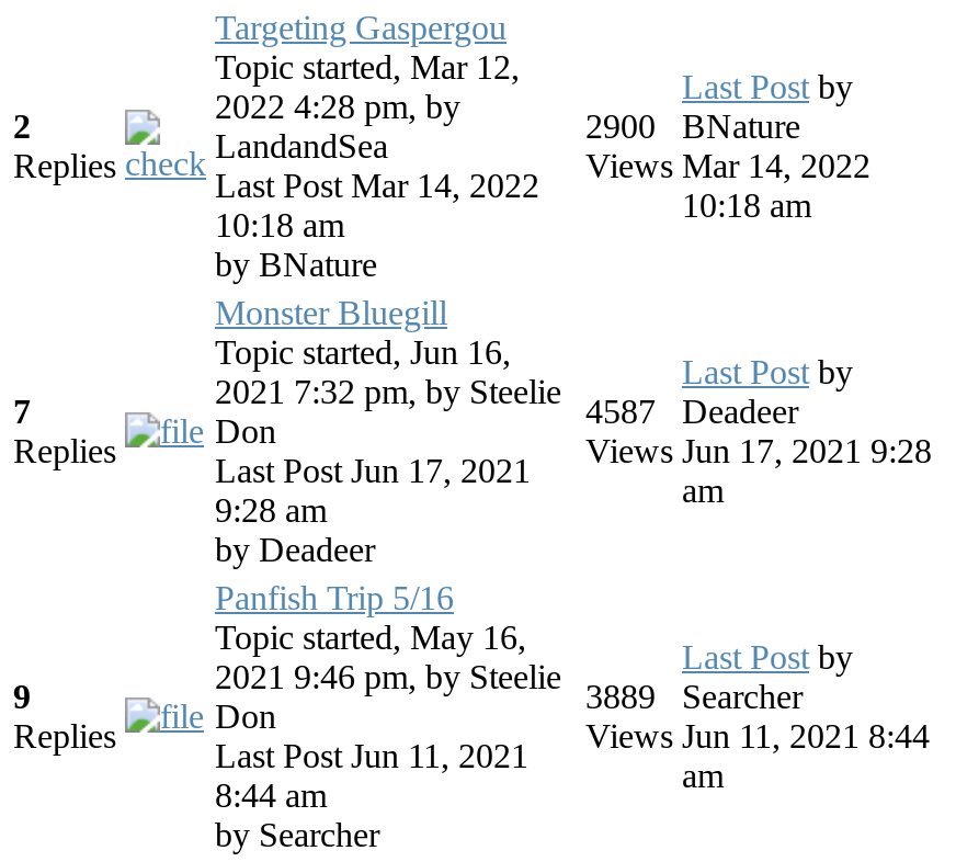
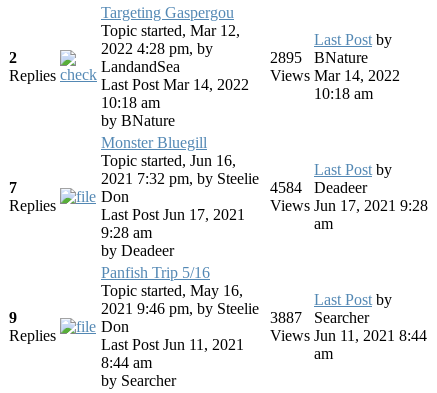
- 2900 BNature
+ 2895 BNature

- 4587 Deadeer
+ 4584 Deadeer

- 3889 Searcher
+ 3887 Searcher
